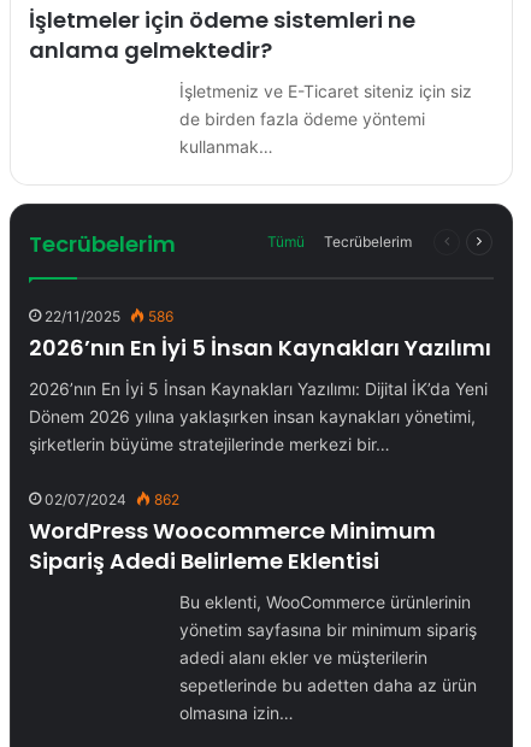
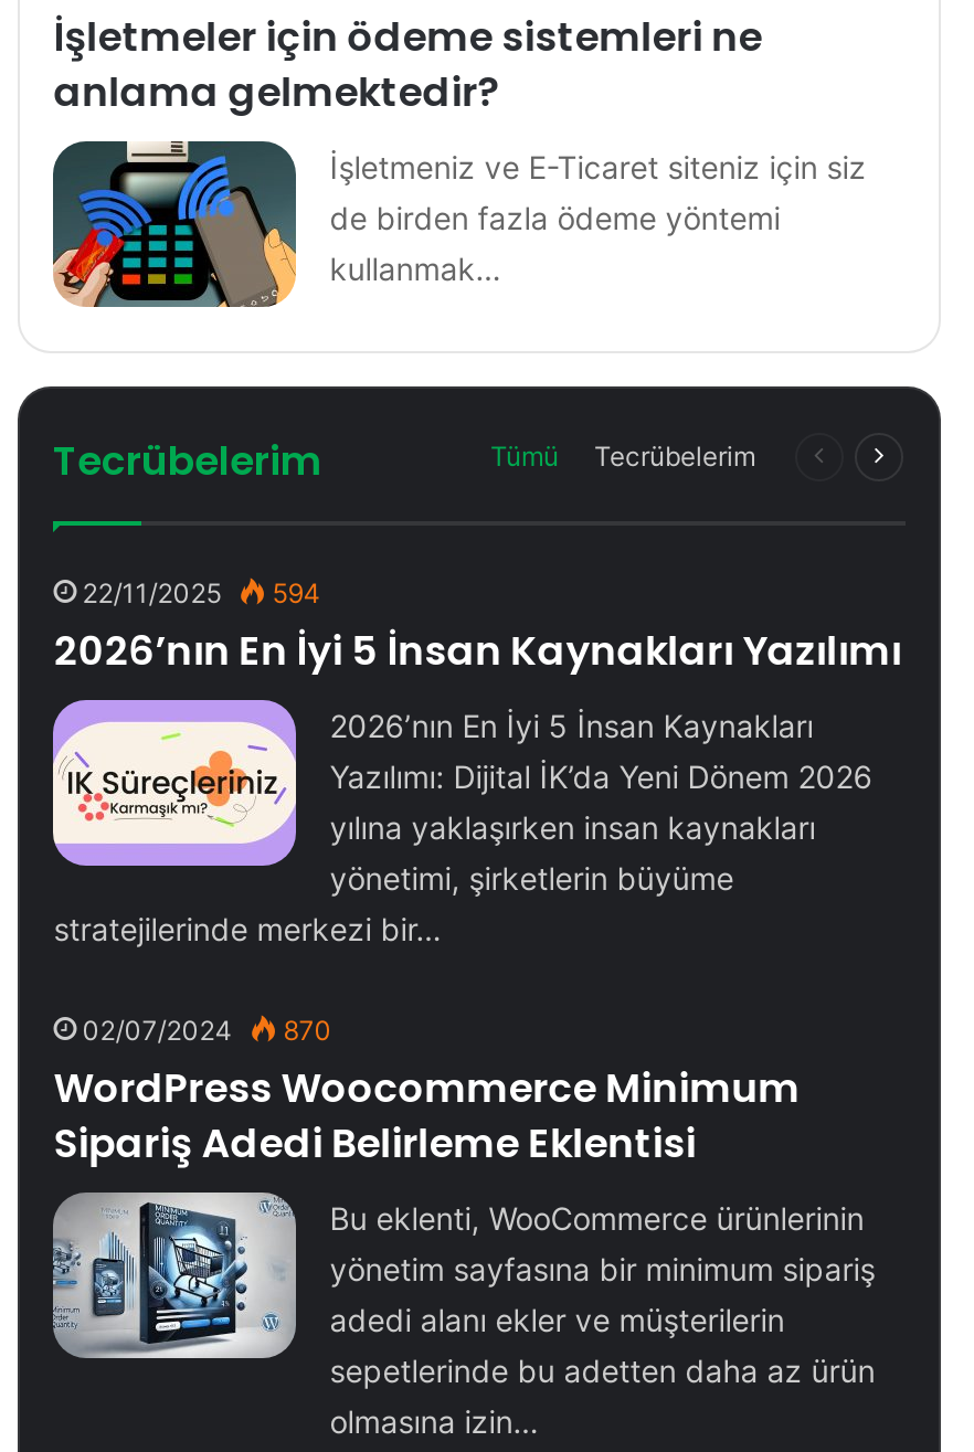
+ [image]

- 22/11/2025 586
+ 22/11/2025 594

- 02/07/2024 862
+ 02/07/2024 870

+ [image]
